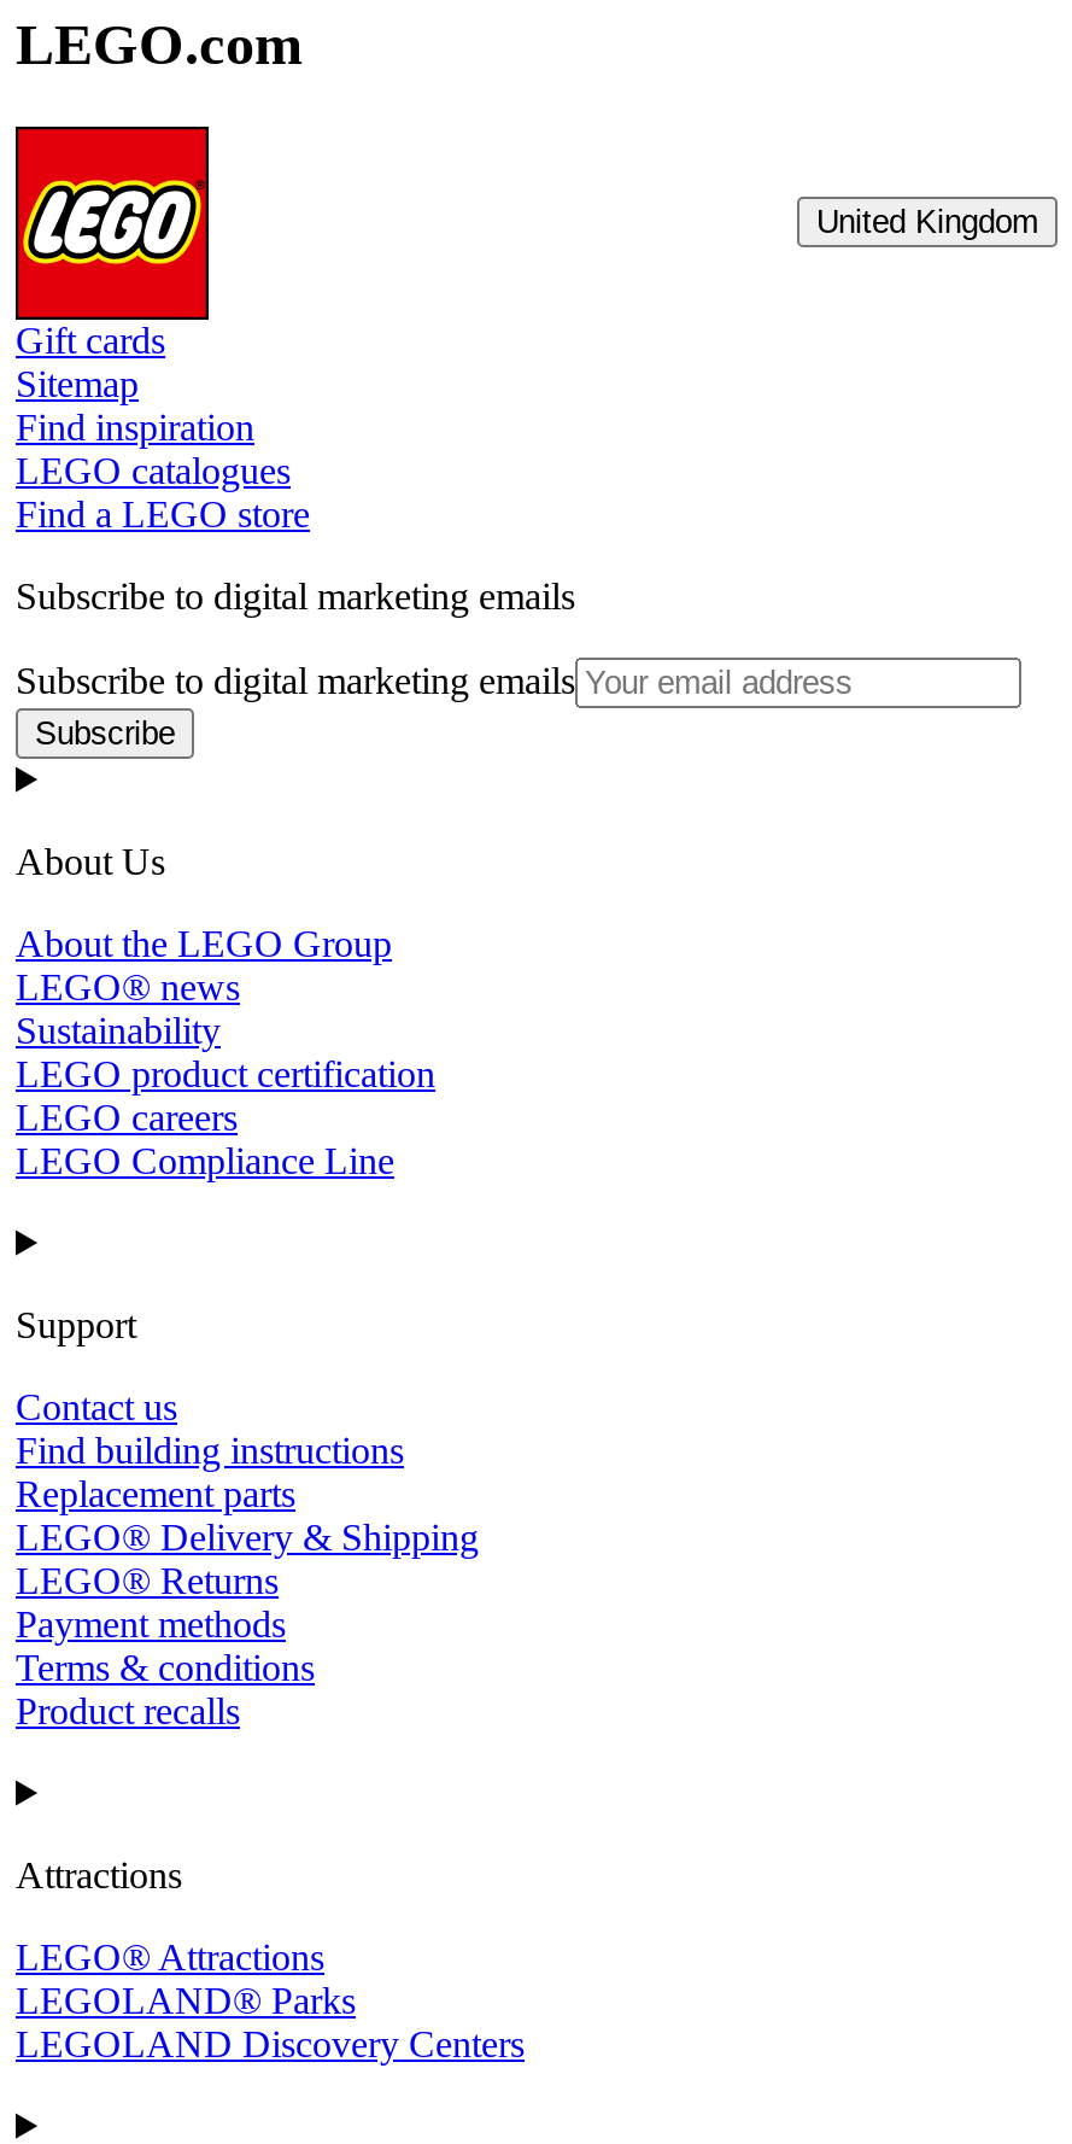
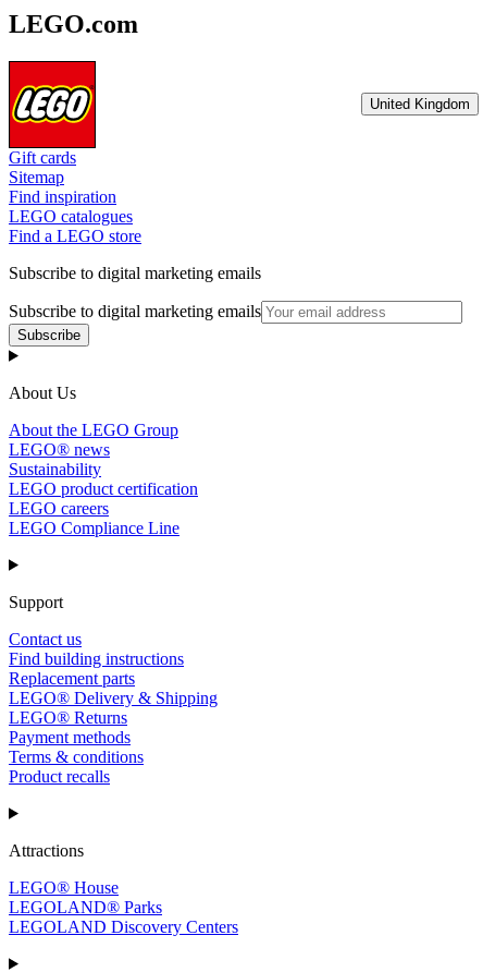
- LEGO® Attractions
+ LEGO® House
